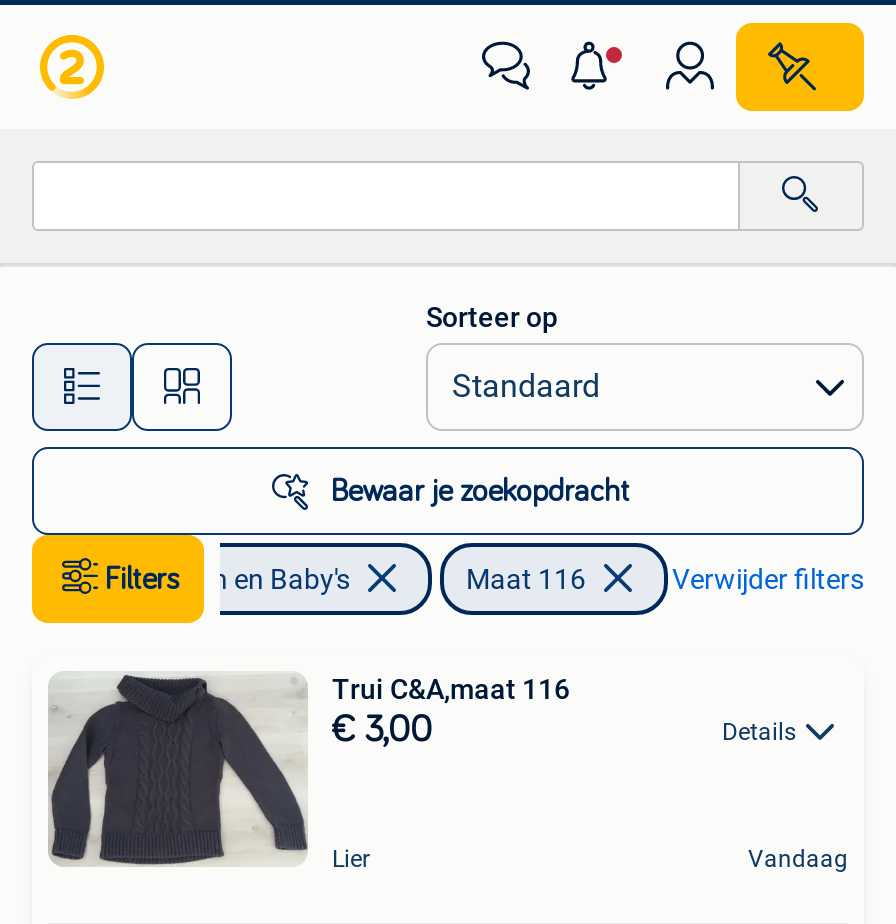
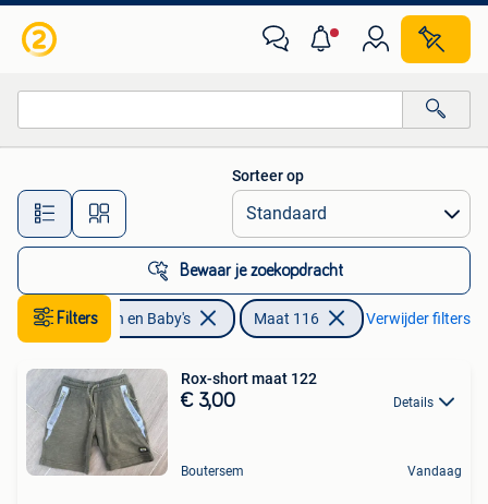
- [image]
- Trui C&A,maat 116
+ [image]
+ Rox-short maat 122

- Lier
+ Boutersem
